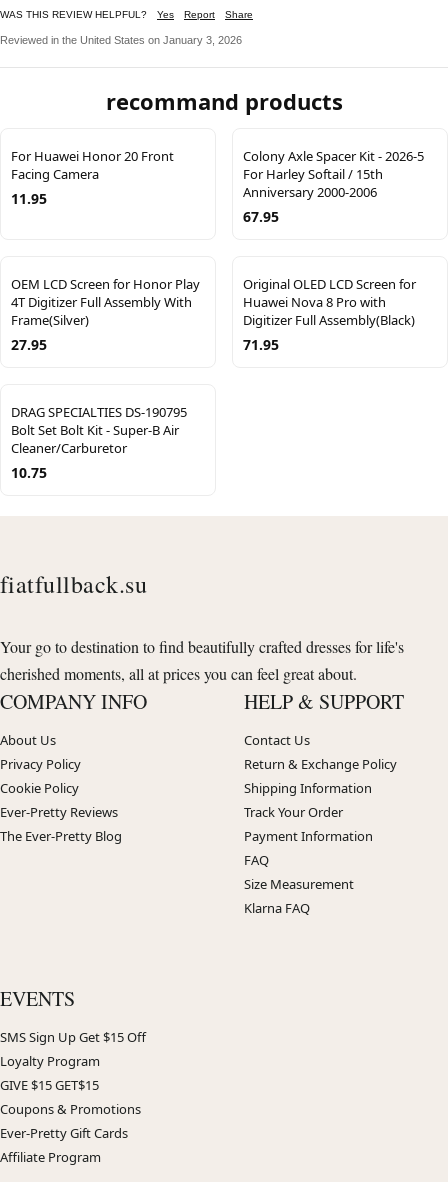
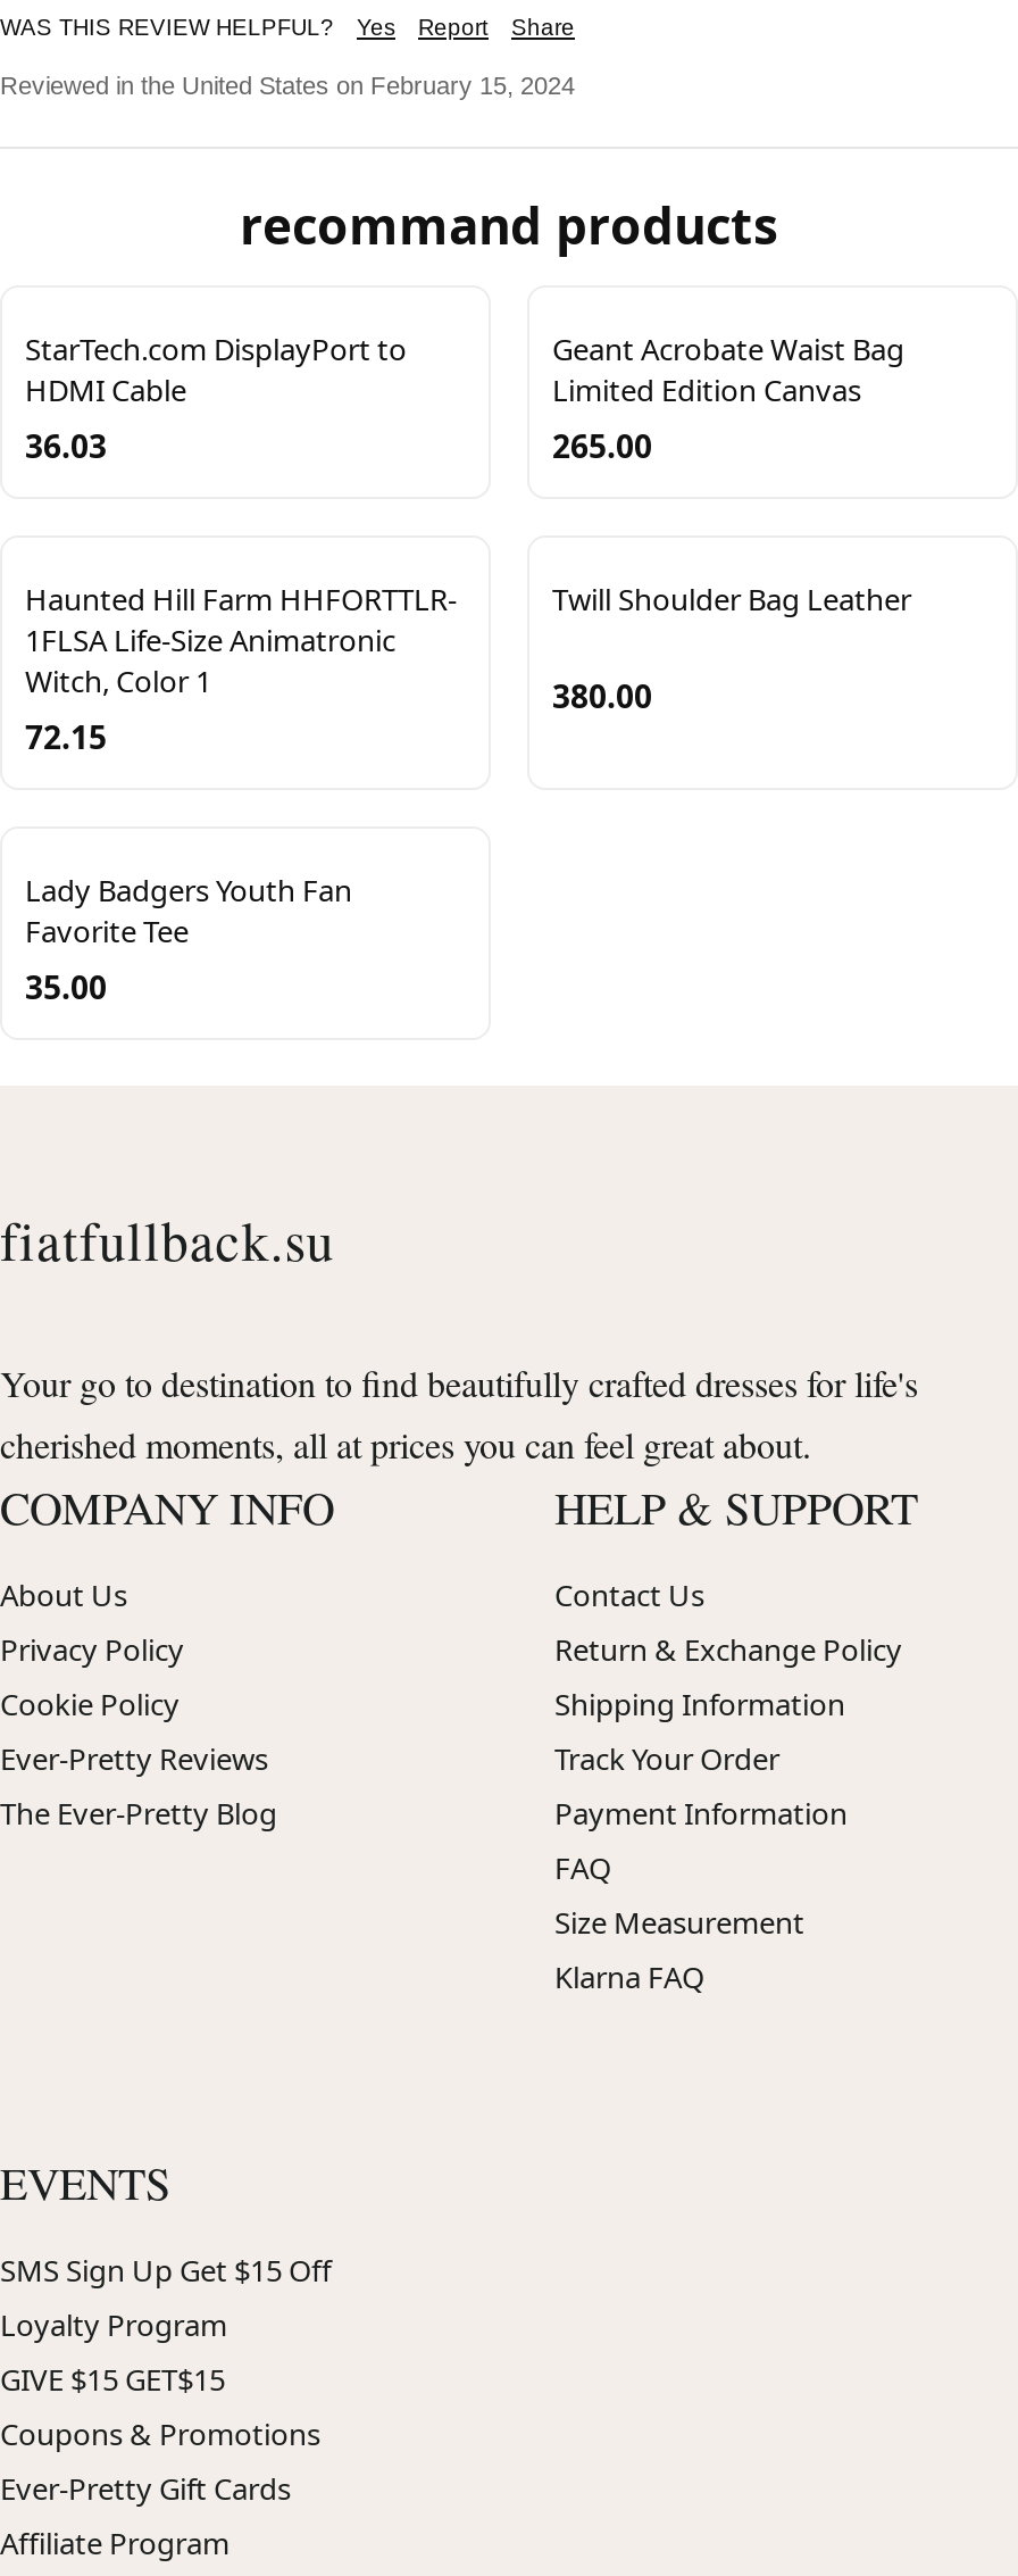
- Reviewed in the United States on January 3, 2026
+ Reviewed in the United States on February 15, 2024

- For Huawei Honor 20 Front
- Facing Camera
- 11.95
+ StarTech.com DisplayPort to
+ HDMI Cable
+ 36.03

- Colony Axle Spacer Kit - 2026-5
- For Harley Softail / 15th
- Anniversary 2000-2006
- 67.95
+ Geant Acrobate Waist Bag
+ Limited Edition Canvas
+ 265.00

- OEM LCD Screen for Honor Play
- 4T Digitizer Full Assembly With
- Frame(Silver)
- 27.95
+ Haunted Hill Farm HHFORTTLR-
+ 1FLSA Life-Size Animatronic
+ Witch, Color 1
+ 72.15

- Original OLED LCD Screen for
- Huawei Nova 8 Pro with
- Digitizer Full Assembly(Black)
- 71.95
+ Twill Shoulder Bag Leather
+ 380.00

- DRAG SPECIALTIES DS-190795
- Bolt Set Bolt Kit - Super-B Air
- Cleaner/Carburetor
- 10.75
+ Lady Badgers Youth Fan
+ Favorite Tee
+ 35.00
